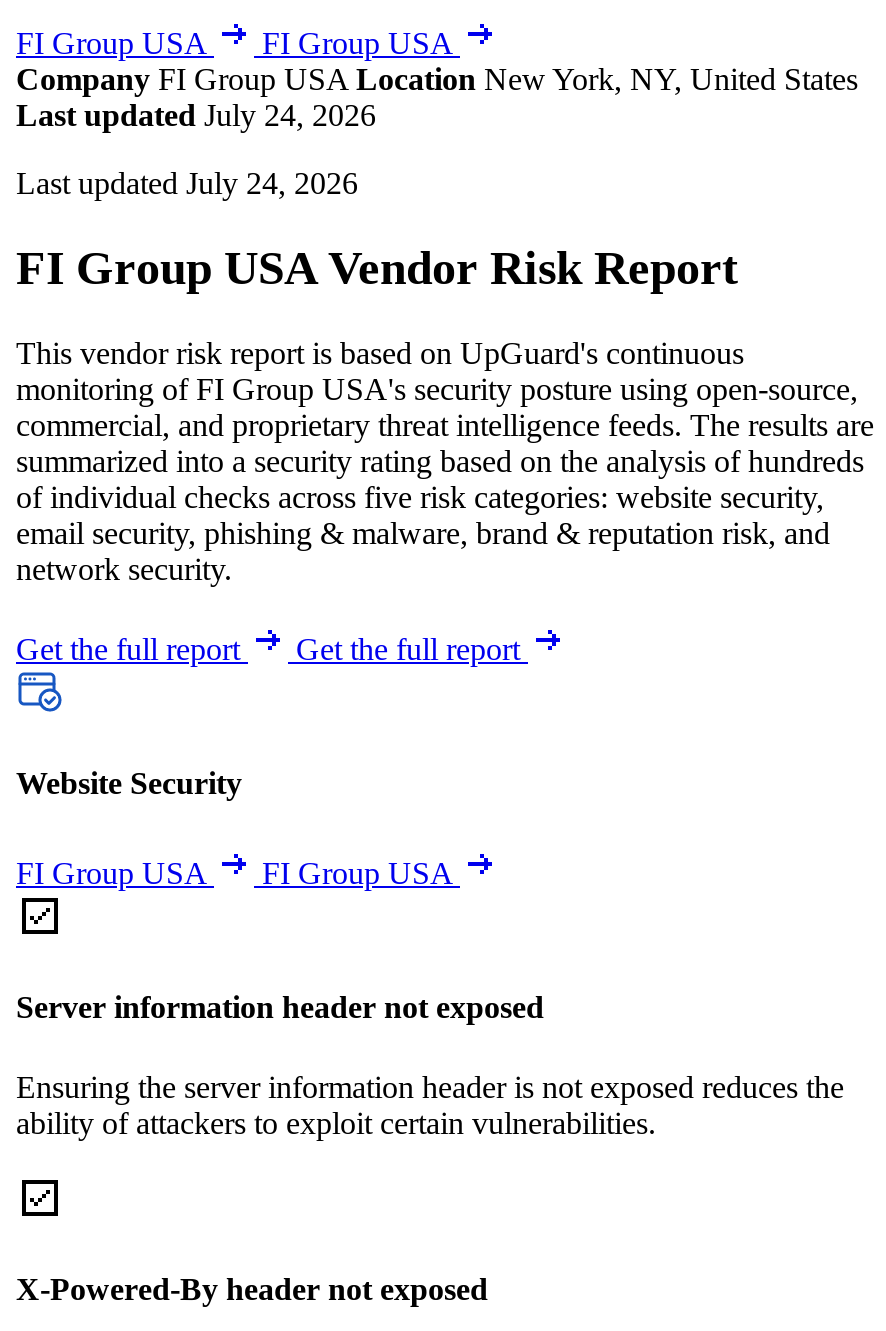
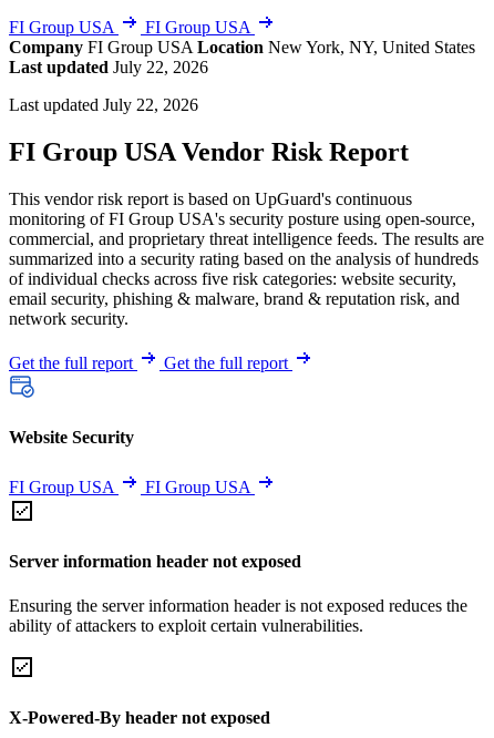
- Last updated July 24, 2026
+ Last updated July 22, 2026

- Last updated July 24, 2026
+ Last updated July 22, 2026
